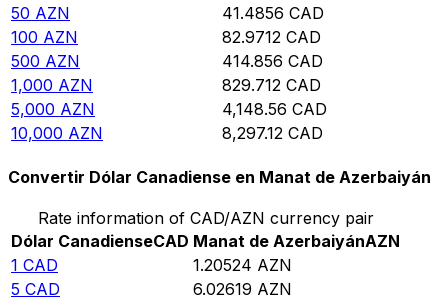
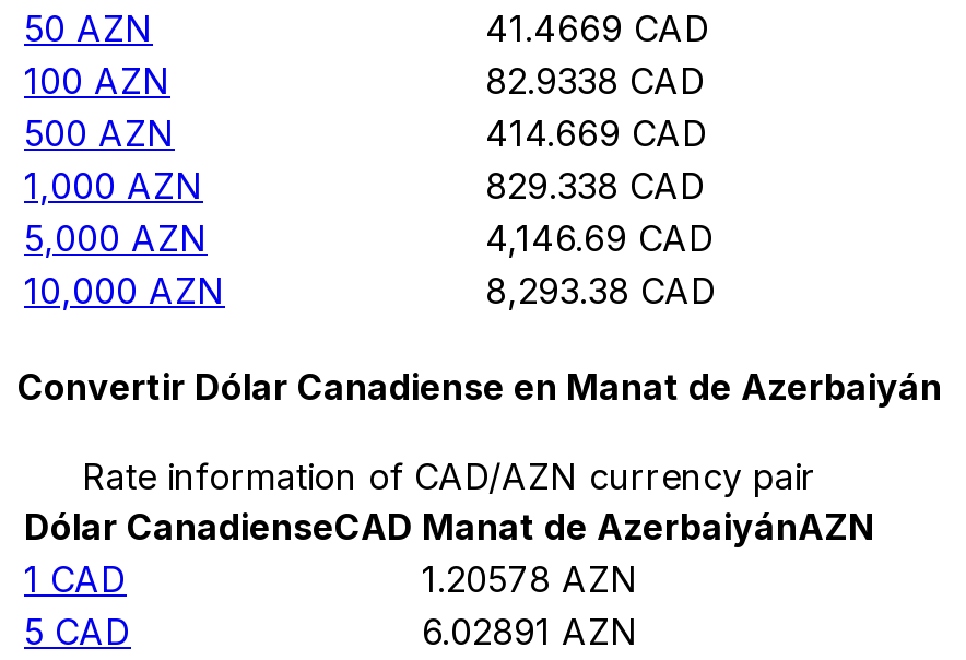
- 41.4856 CAD
+ 41.4669 CAD

- 82.9712 CAD
+ 82.9338 CAD

- 414.856 CAD
+ 414.669 CAD

- 829.712 CAD
+ 829.338 CAD

- 4,148.56 CAD
+ 4,146.69 CAD

- 8,297.12 CAD
+ 8,293.38 CAD

- 1.20524 AZN
+ 1.20578 AZN

- 6.02619 AZN
+ 6.02891 AZN
